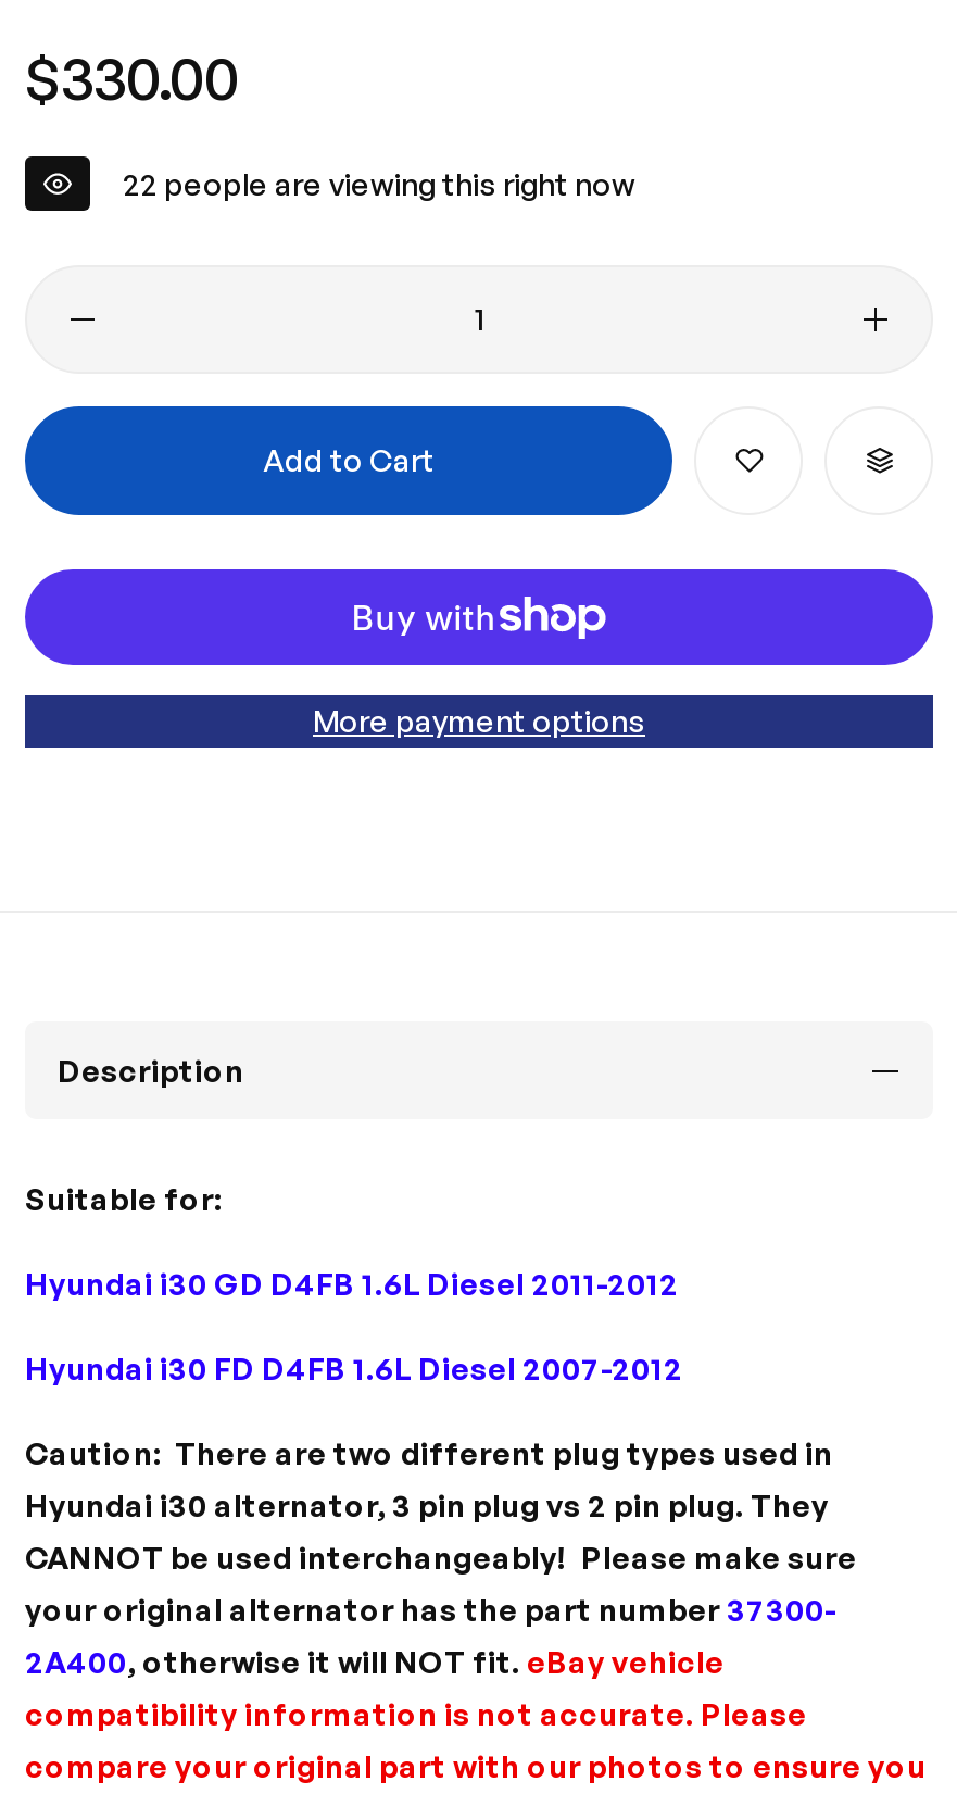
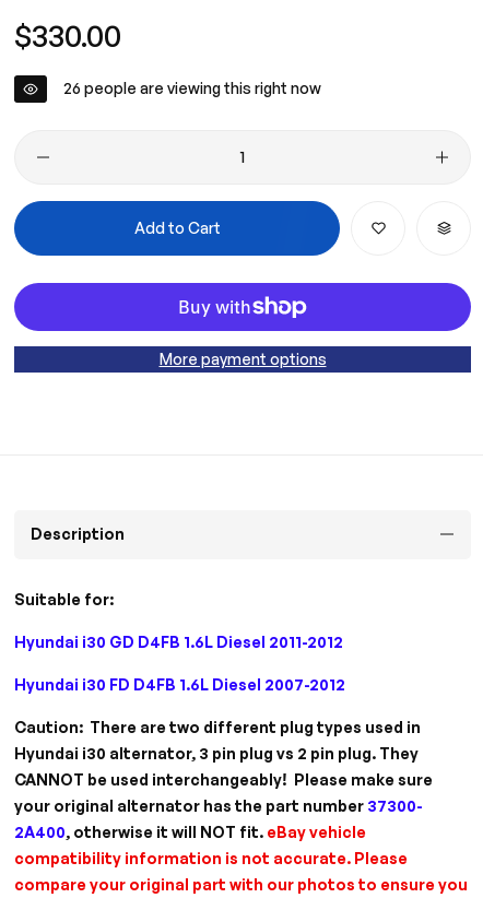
- 22 people are viewing this right now
+ 26 people are viewing this right now
